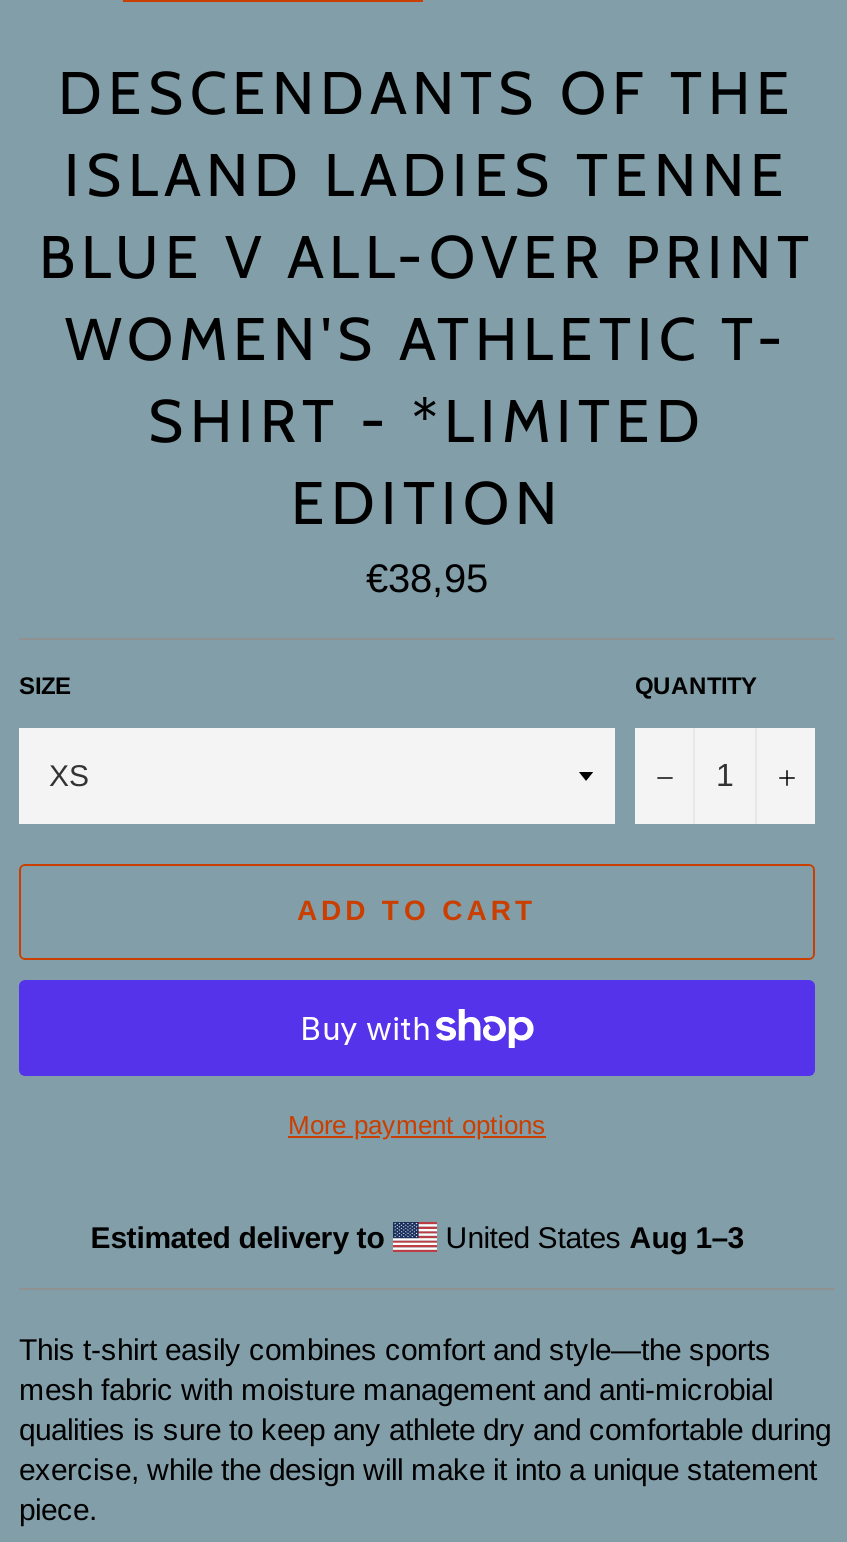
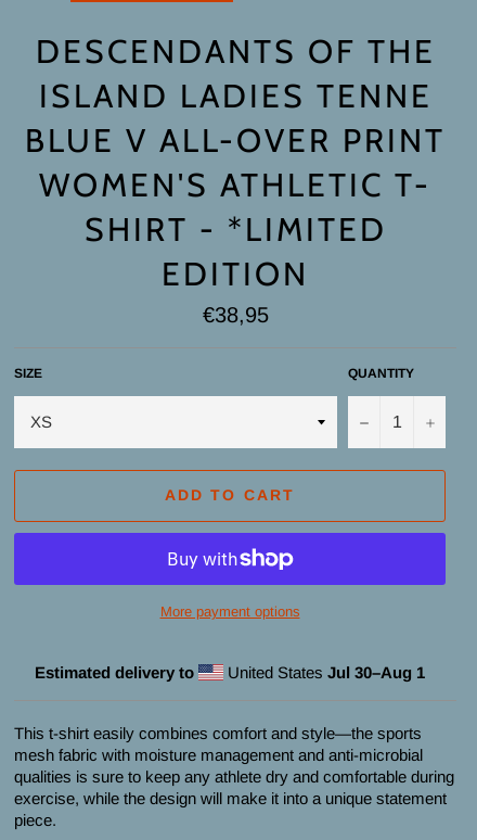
- United States Aug 1–3
+ United States Jul 30–Aug 1
